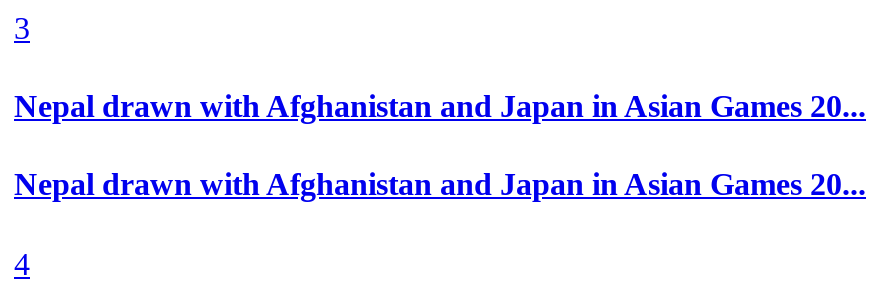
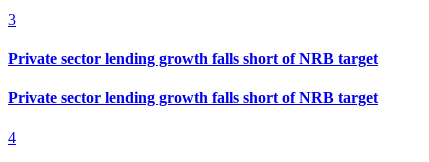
- Nepal drawn with Afghanistan and Japan in Asian Games 20...
+ Private sector lending growth falls short of NRB target

- Nepal drawn with Afghanistan and Japan in Asian Games 20...
+ Private sector lending growth falls short of NRB target
